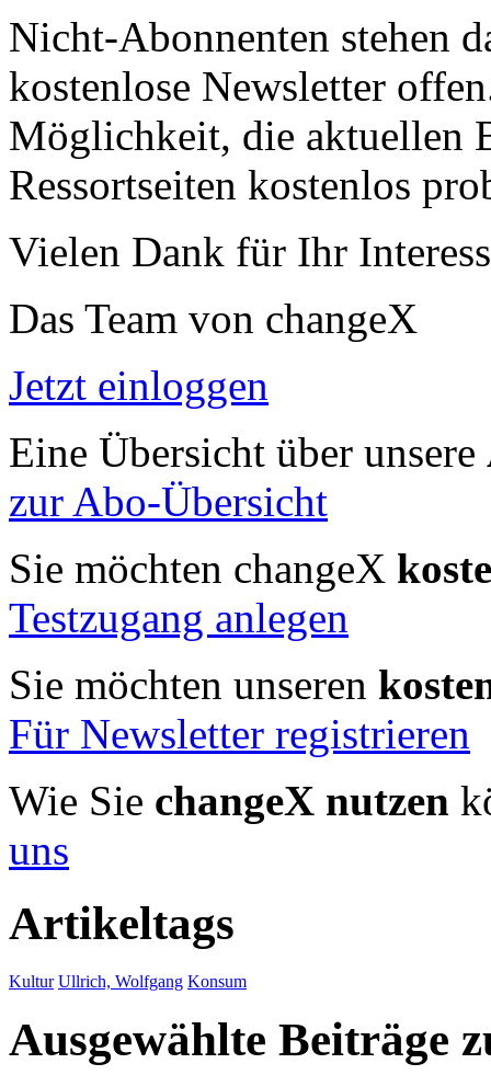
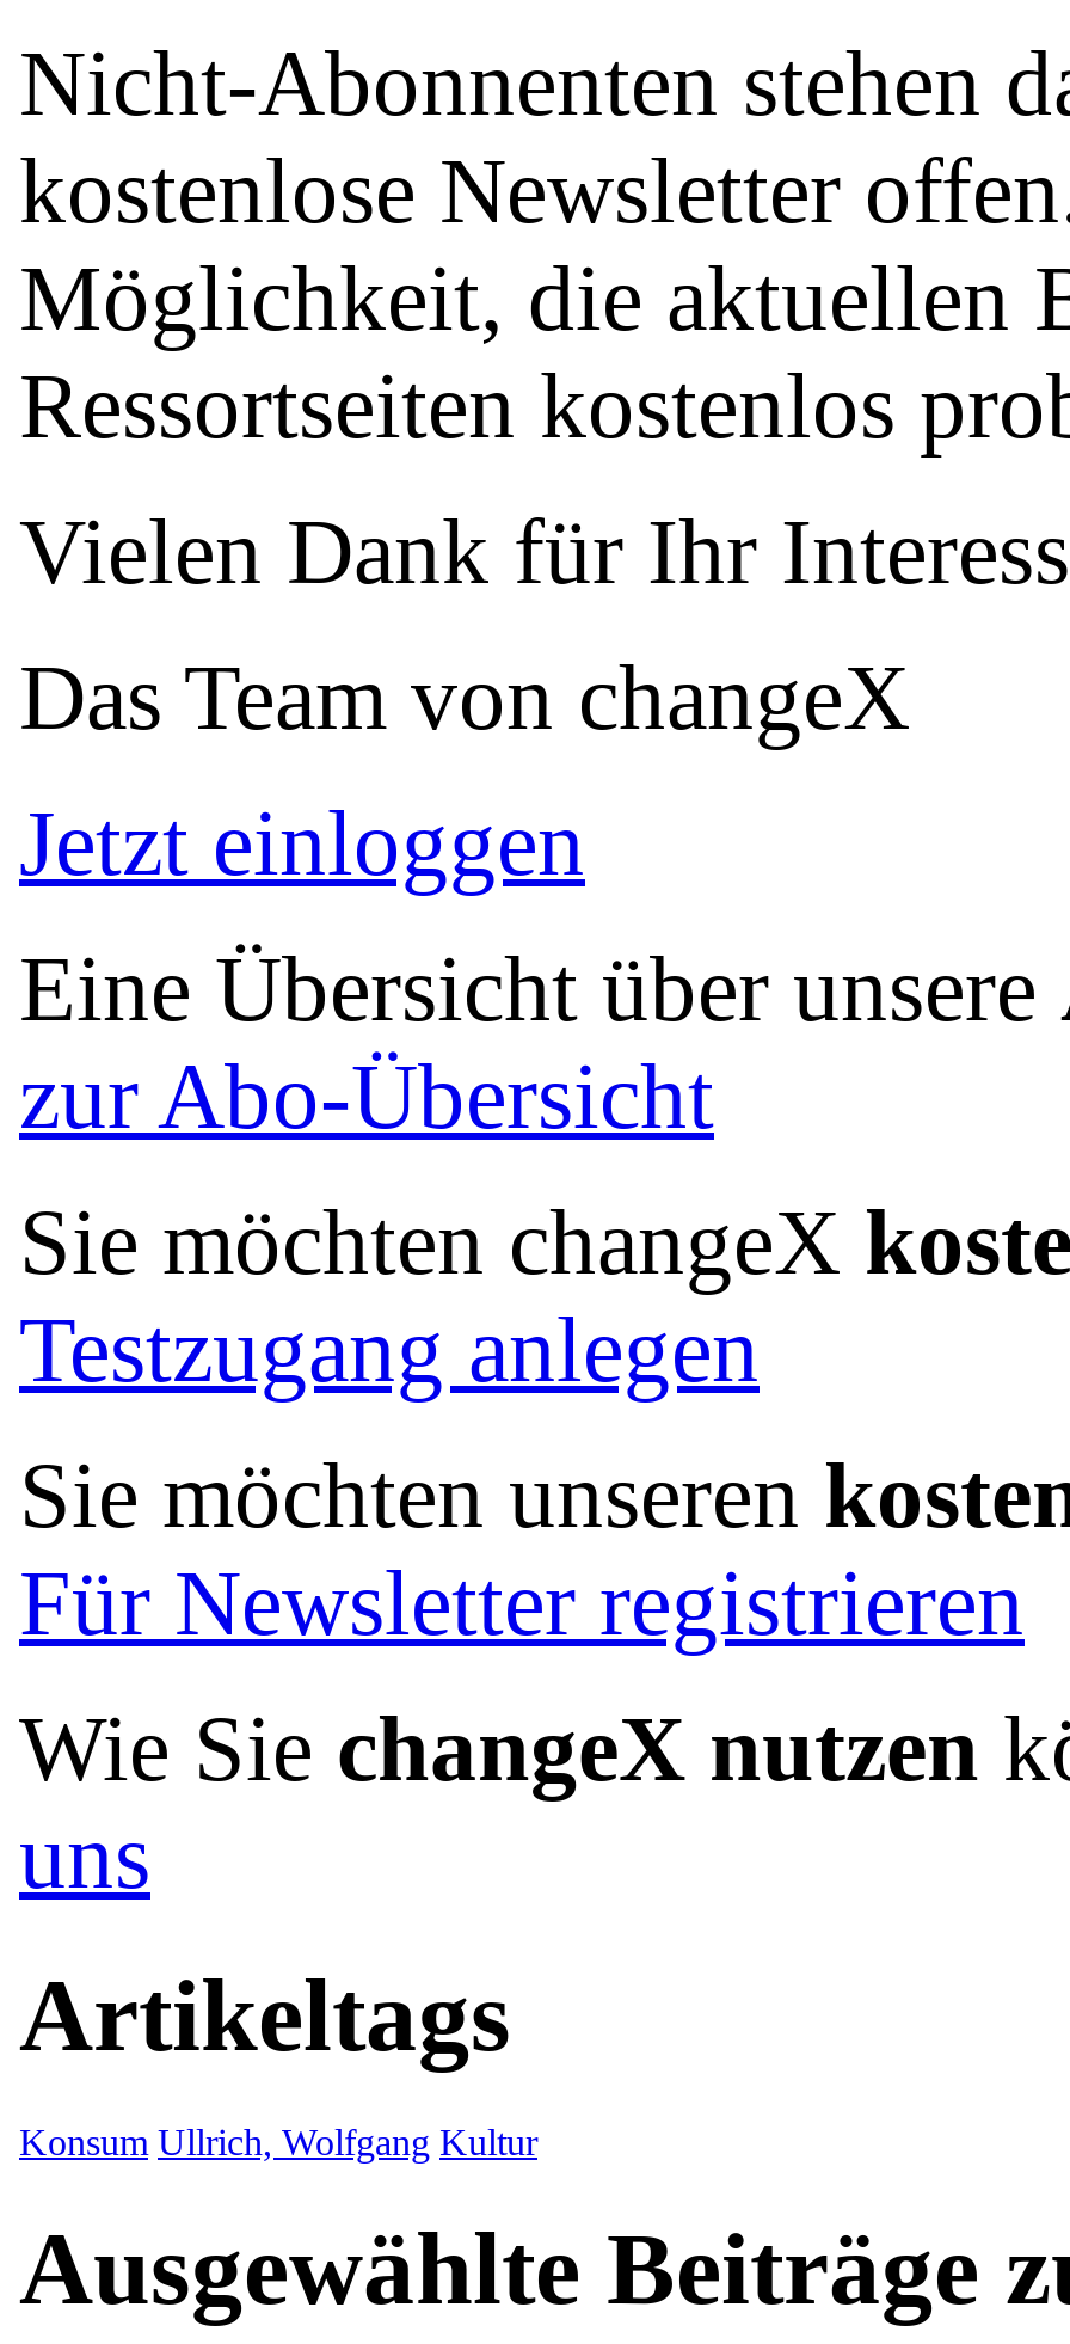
- Kultur Ullrich, Wolfgang Konsum
+ Konsum Ullrich, Wolfgang Kultur
